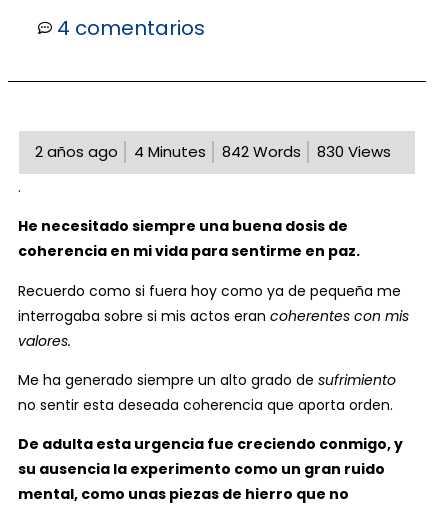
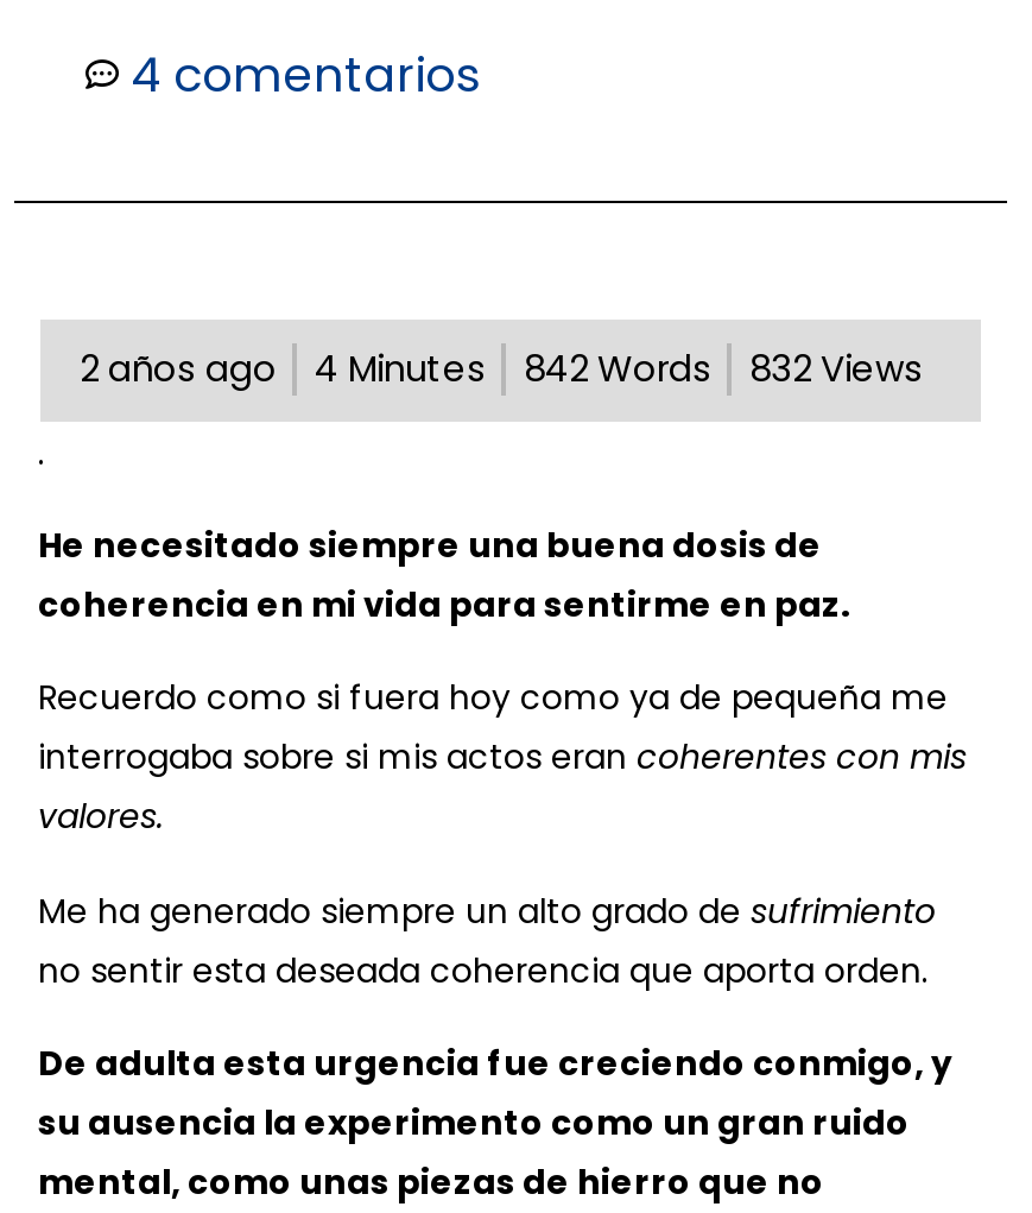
- 2 años ago 4 Minutes 842 Words 830 Views
+ 2 años ago 4 Minutes 842 Words 832 Views
